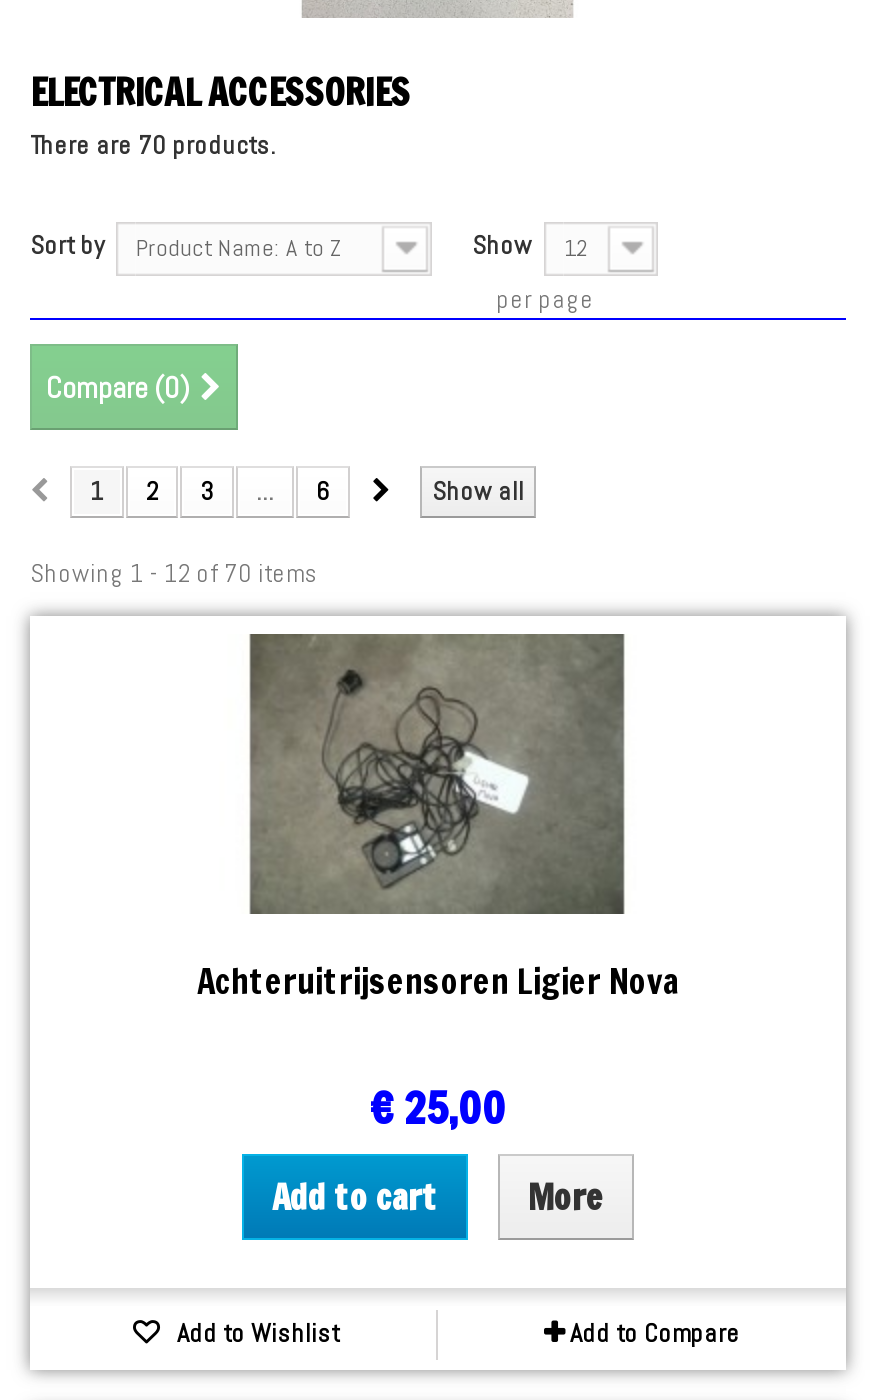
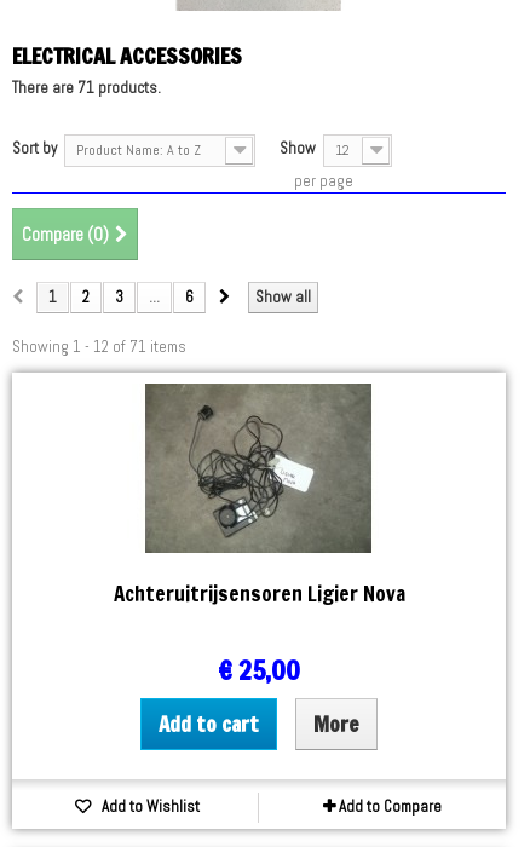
- There are 70 products.
+ There are 71 products.

- Showing 1 - 12 of 70 items
+ Showing 1 - 12 of 71 items
